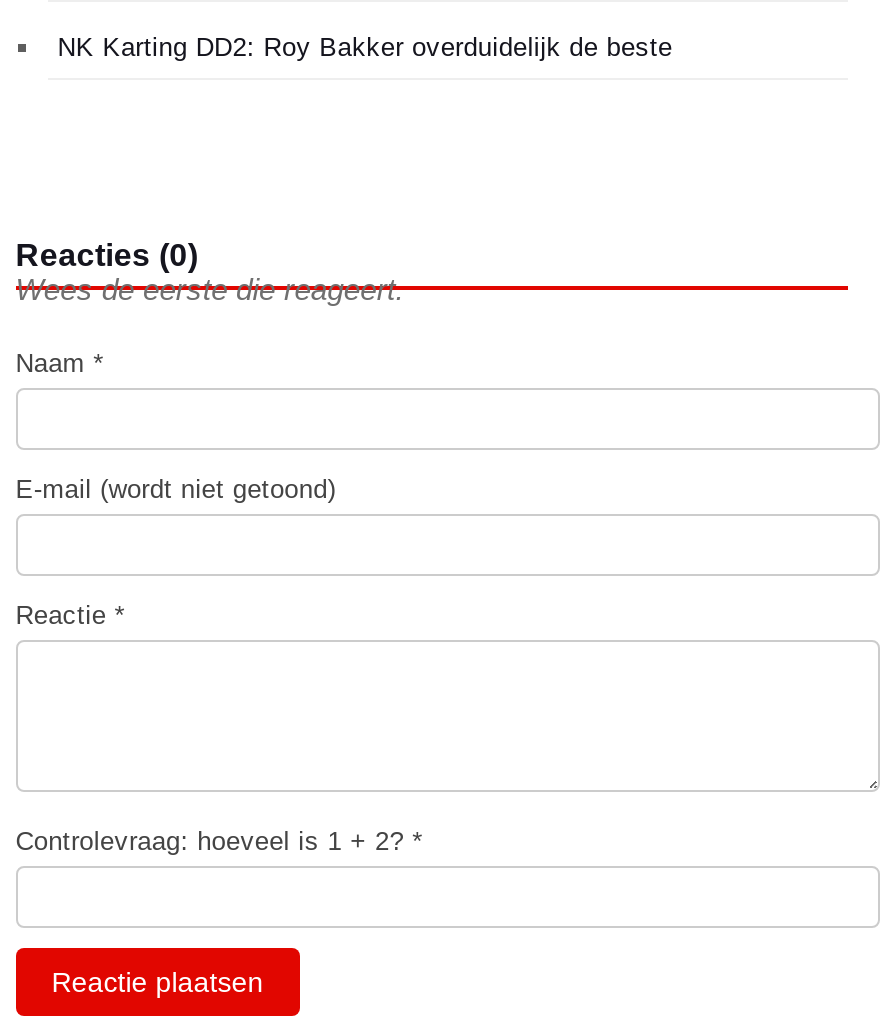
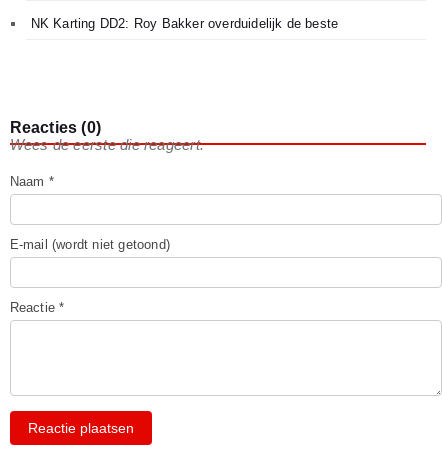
- Controlevraag: hoeveel is 1 + 2? *
